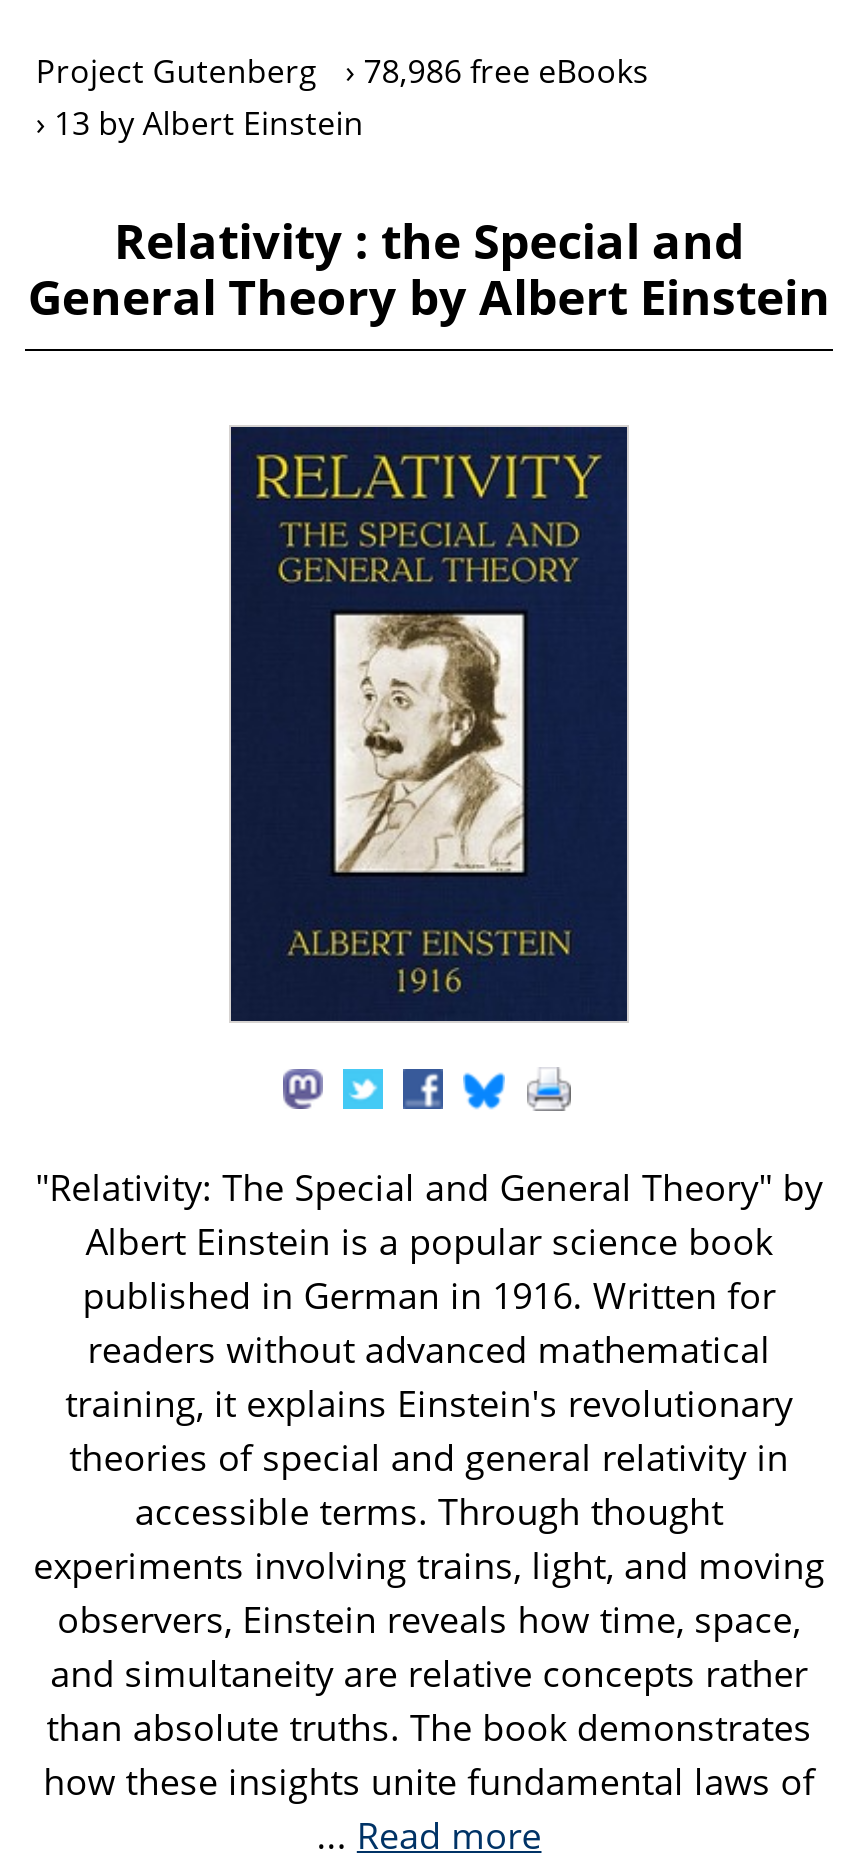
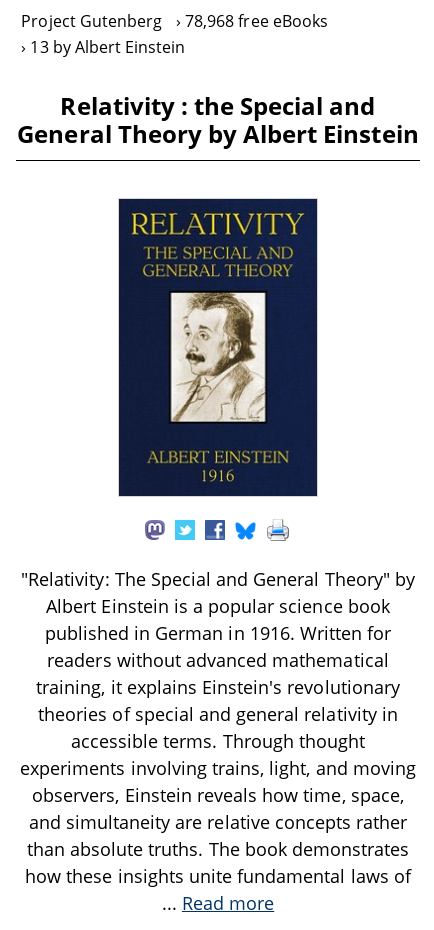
- Project Gutenberg 78,986 free eBooks
+ Project Gutenberg 78,968 free eBooks
